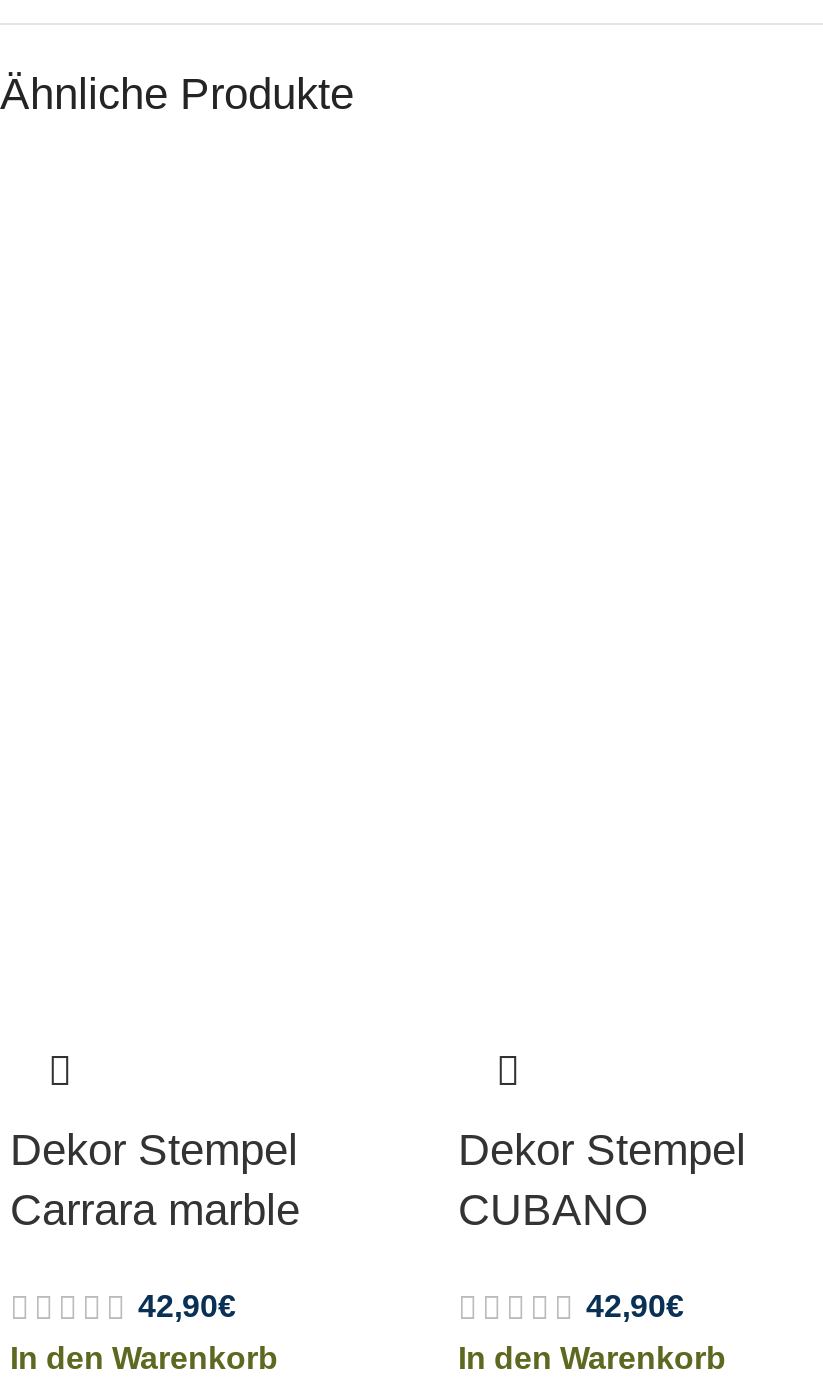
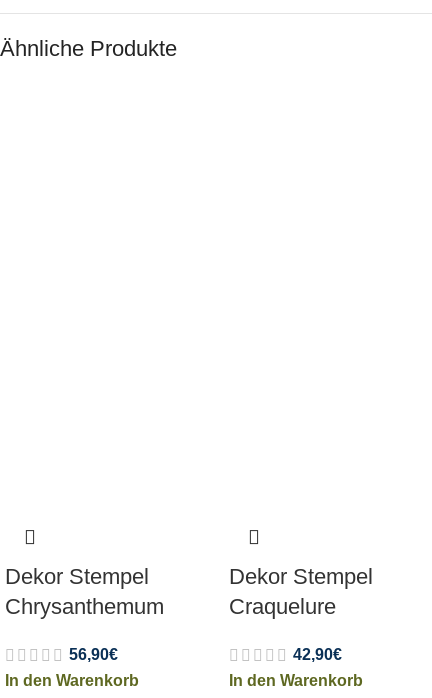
- Carrara marble
+ Chrysanthemum

- CUBANO
+ Craquelure

- 42,90€
+ 56,90€
